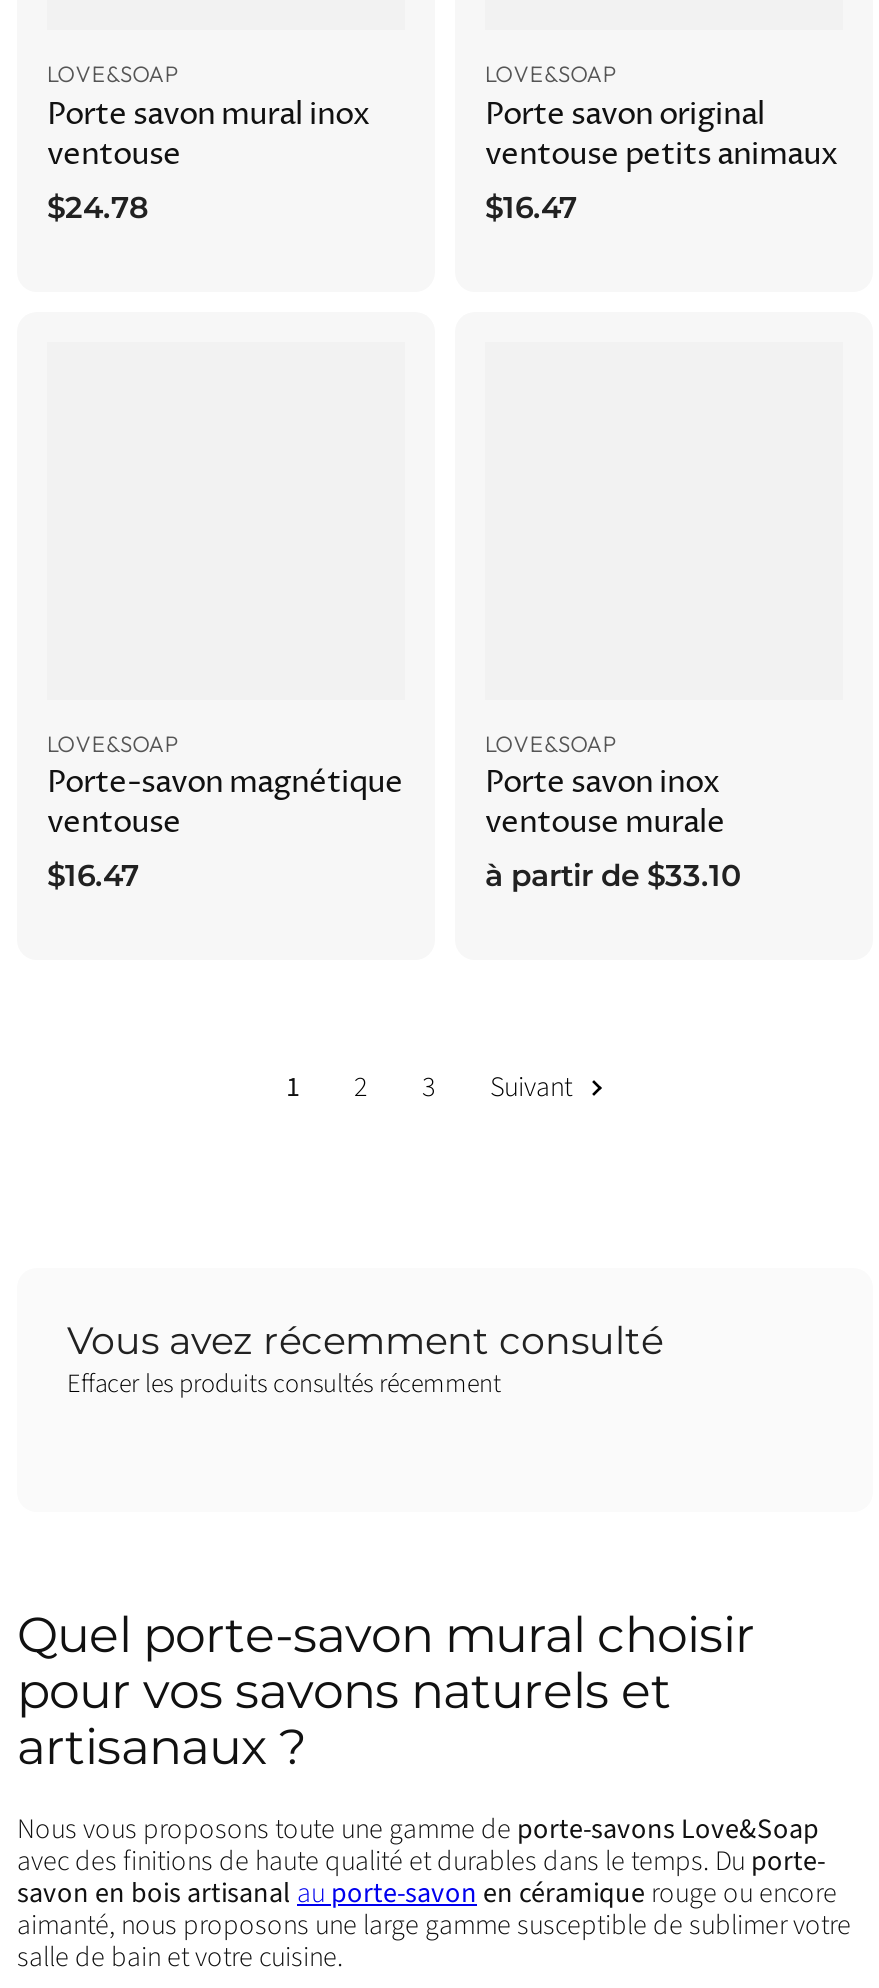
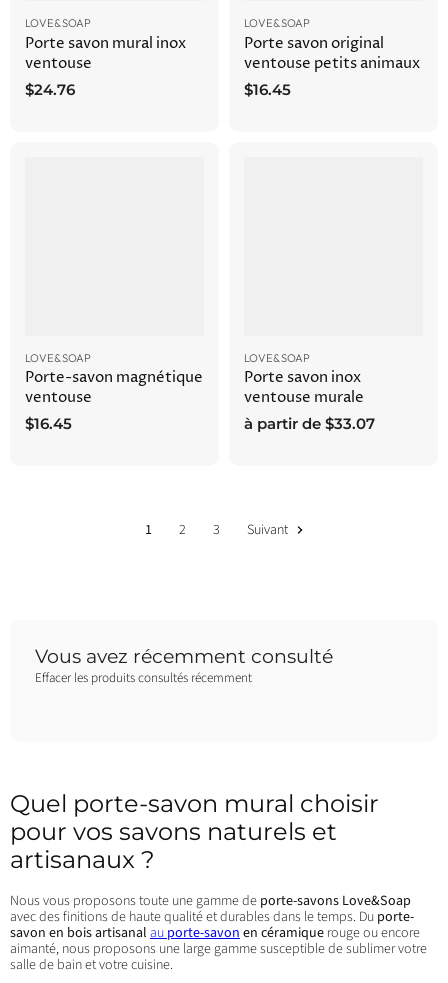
- $24.78
+ $24.76

- $16.47
+ $16.45

- $16.47
+ $16.45

- à partir de $33.10
+ à partir de $33.07
